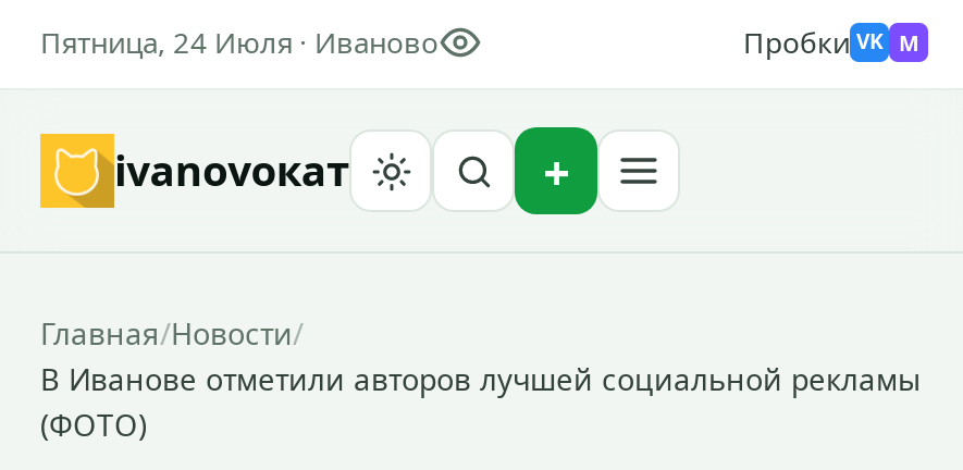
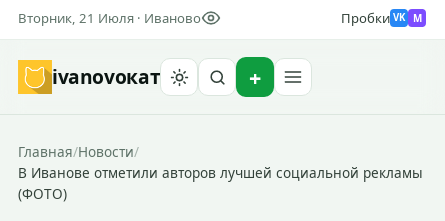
- Пятница, 24 Июля · Иваново
+ Вторник, 21 Июля · Иваново
